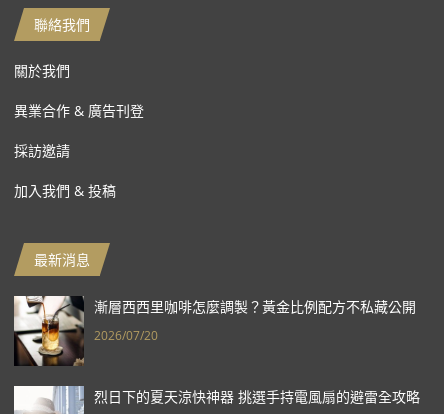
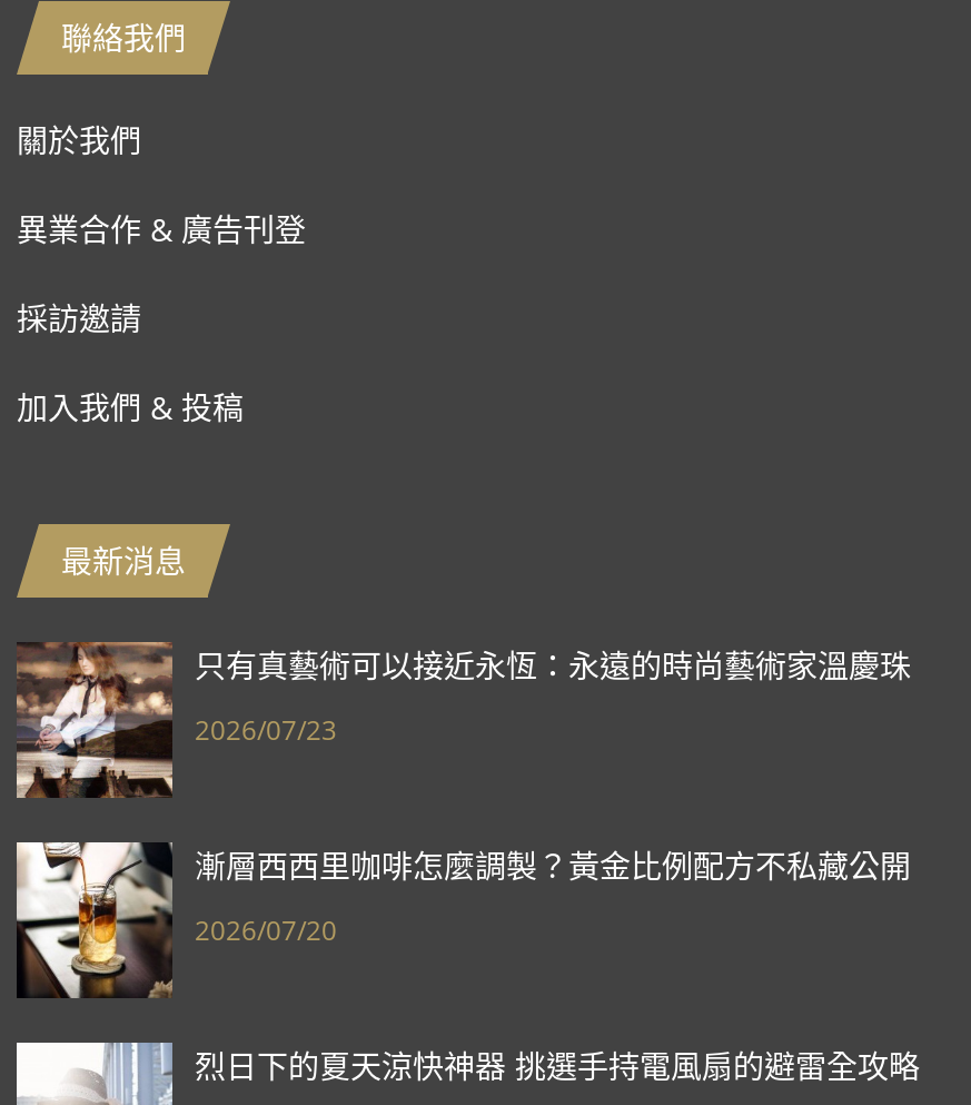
+ [image]
+ 只有真藝術可以接近永恆：永遠的時尚藝術家溫慶珠
+ 2026/07/23
